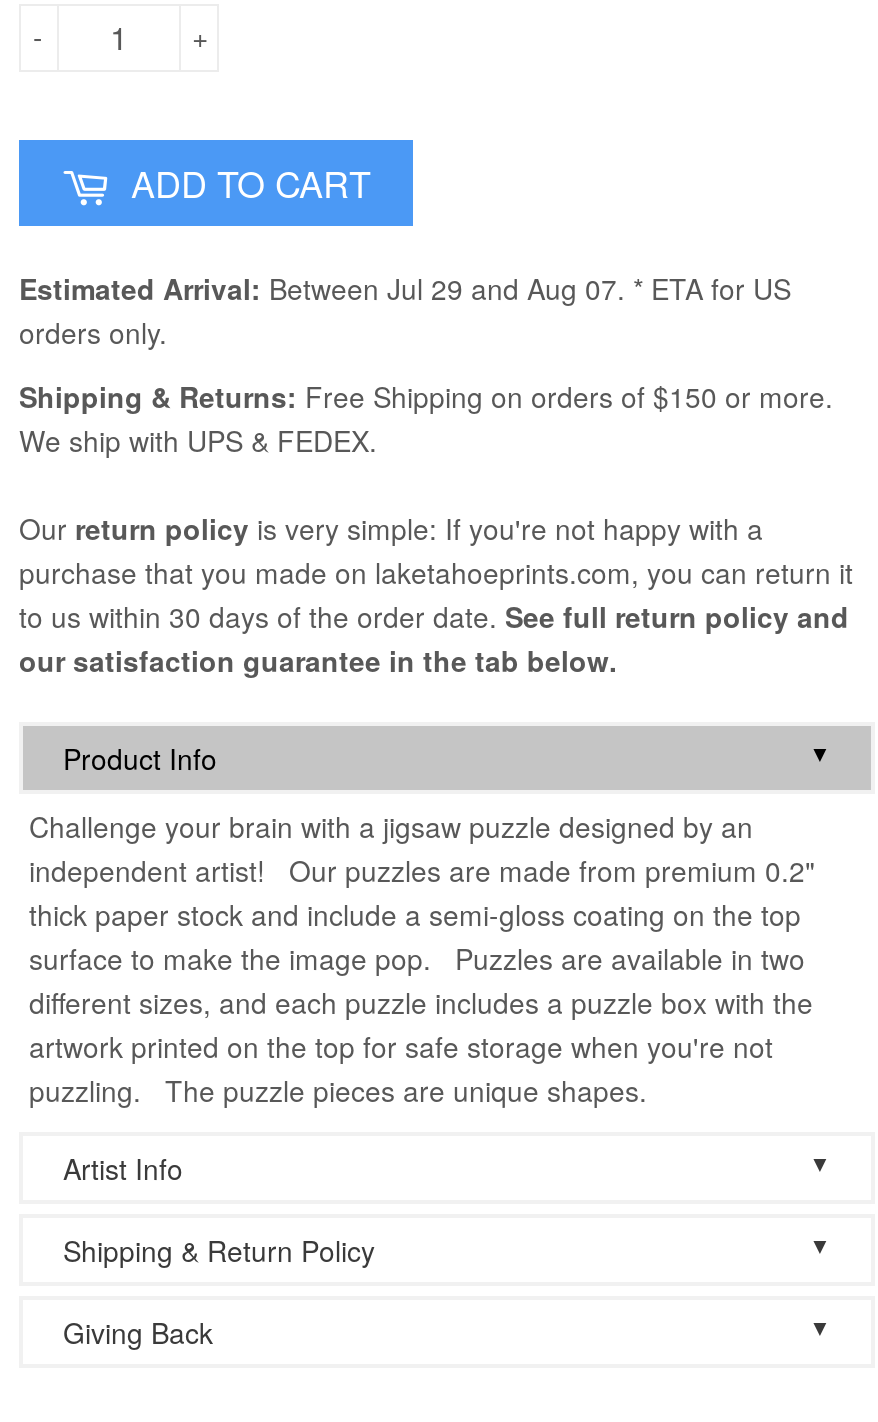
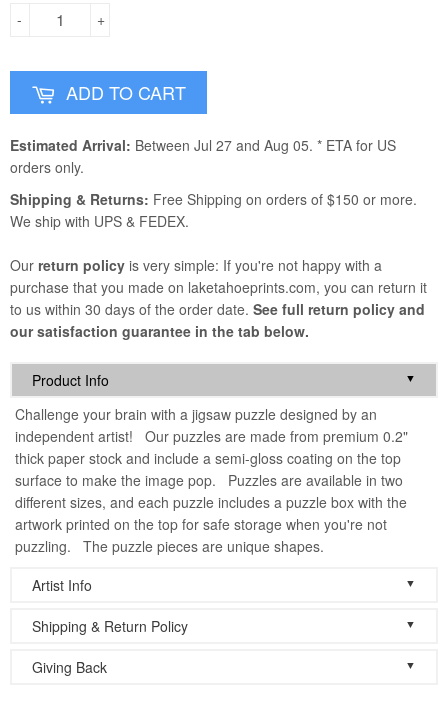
- Estimated Arrival: Between Jul 29 and Aug 07. * ETA for US
+ Estimated Arrival: Between Jul 27 and Aug 05. * ETA for US
